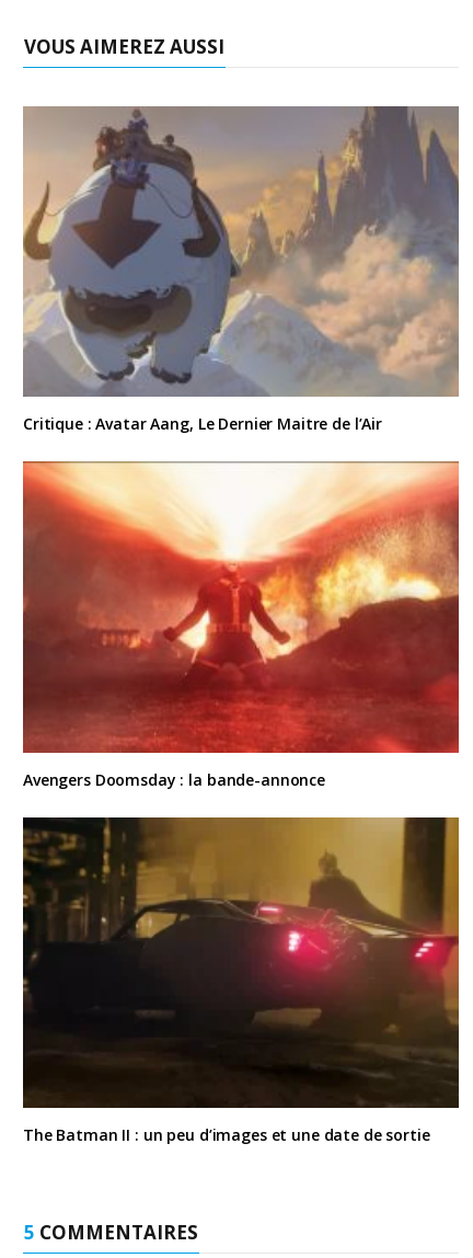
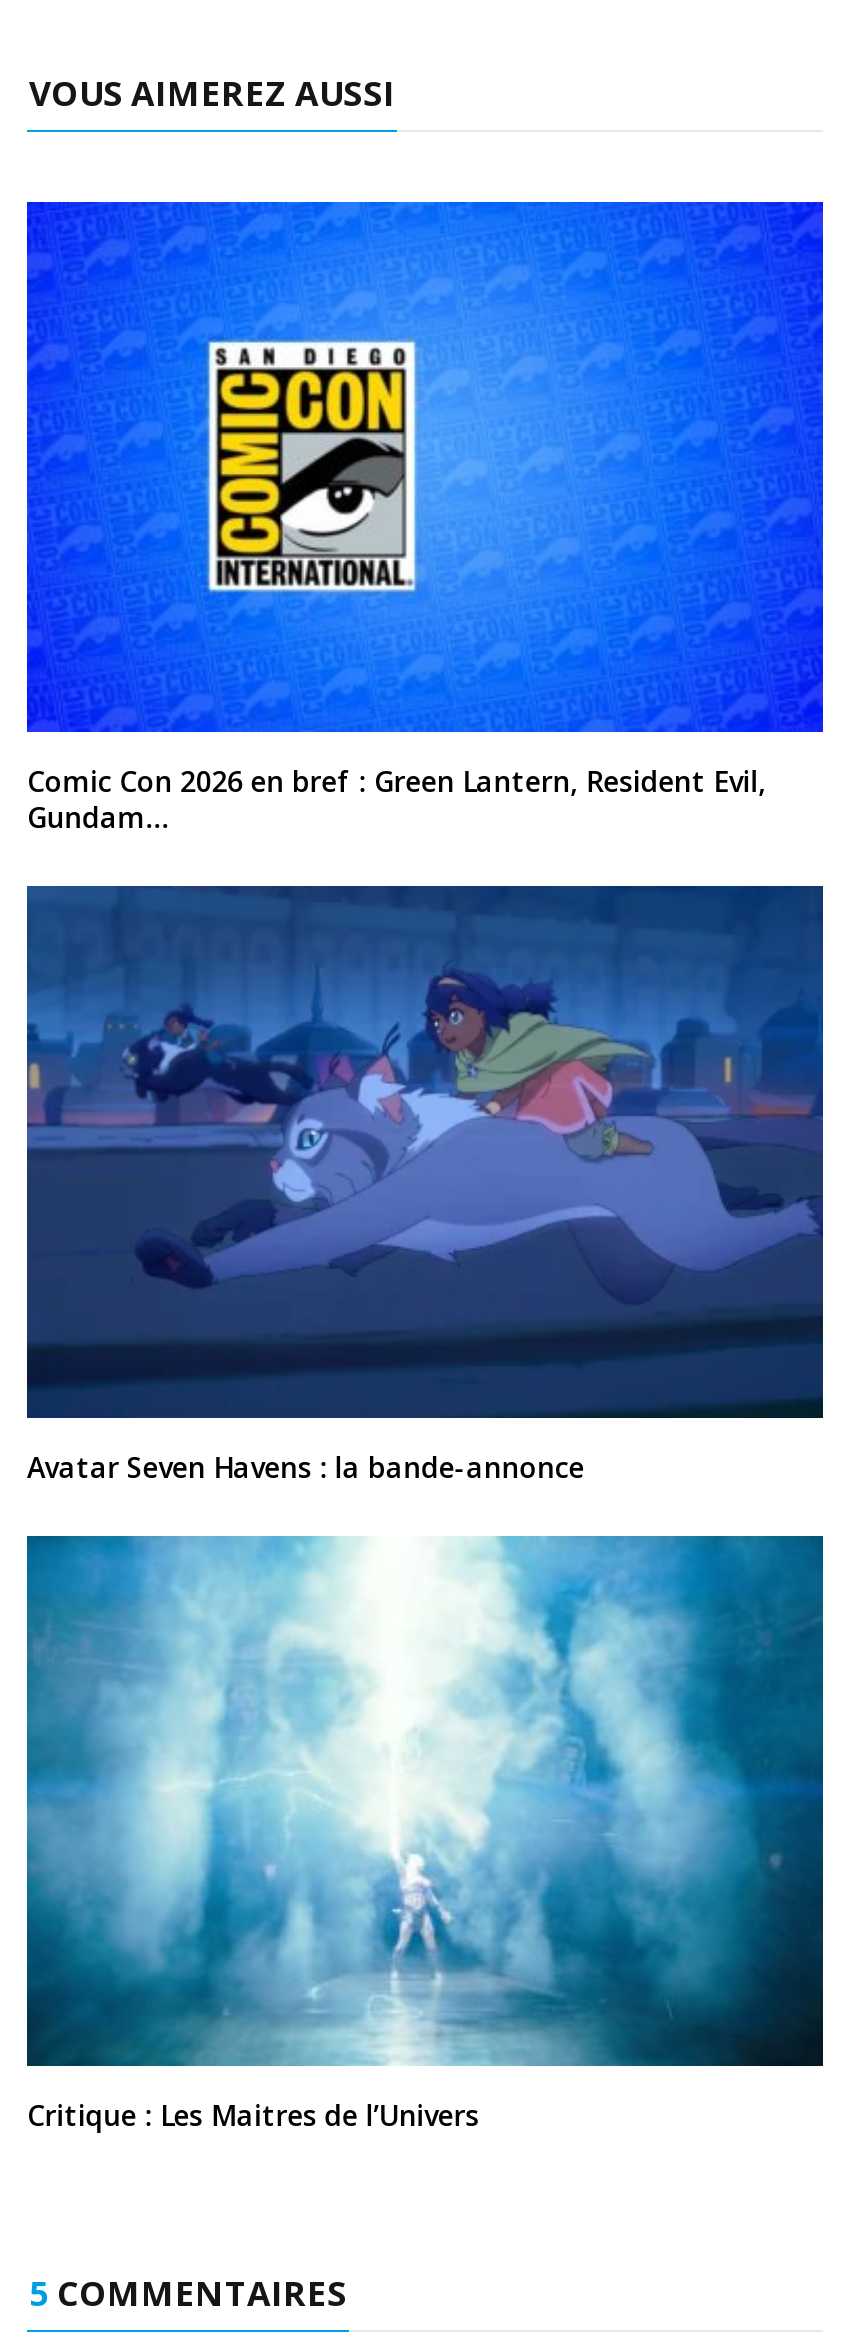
- [image]
- Critique : Avatar Aang, Le Dernier Maitre de l’Air
+ [image]
+ Comic Con 2026 en bref : Green Lantern, Resident Evil,
+ Gundam…

- [image]
- Avengers Doomsday : la bande-annonce
+ [image]
+ Avatar Seven Havens : la bande-annonce

- [image]
- The Batman II : un peu d’images et une date de sortie
+ [image]
+ Critique : Les Maitres de l’Univers
